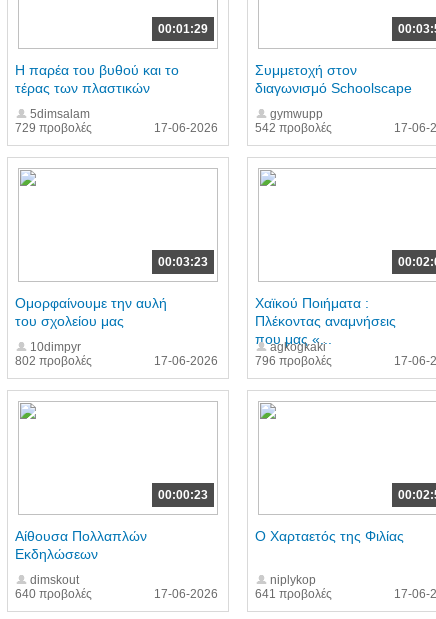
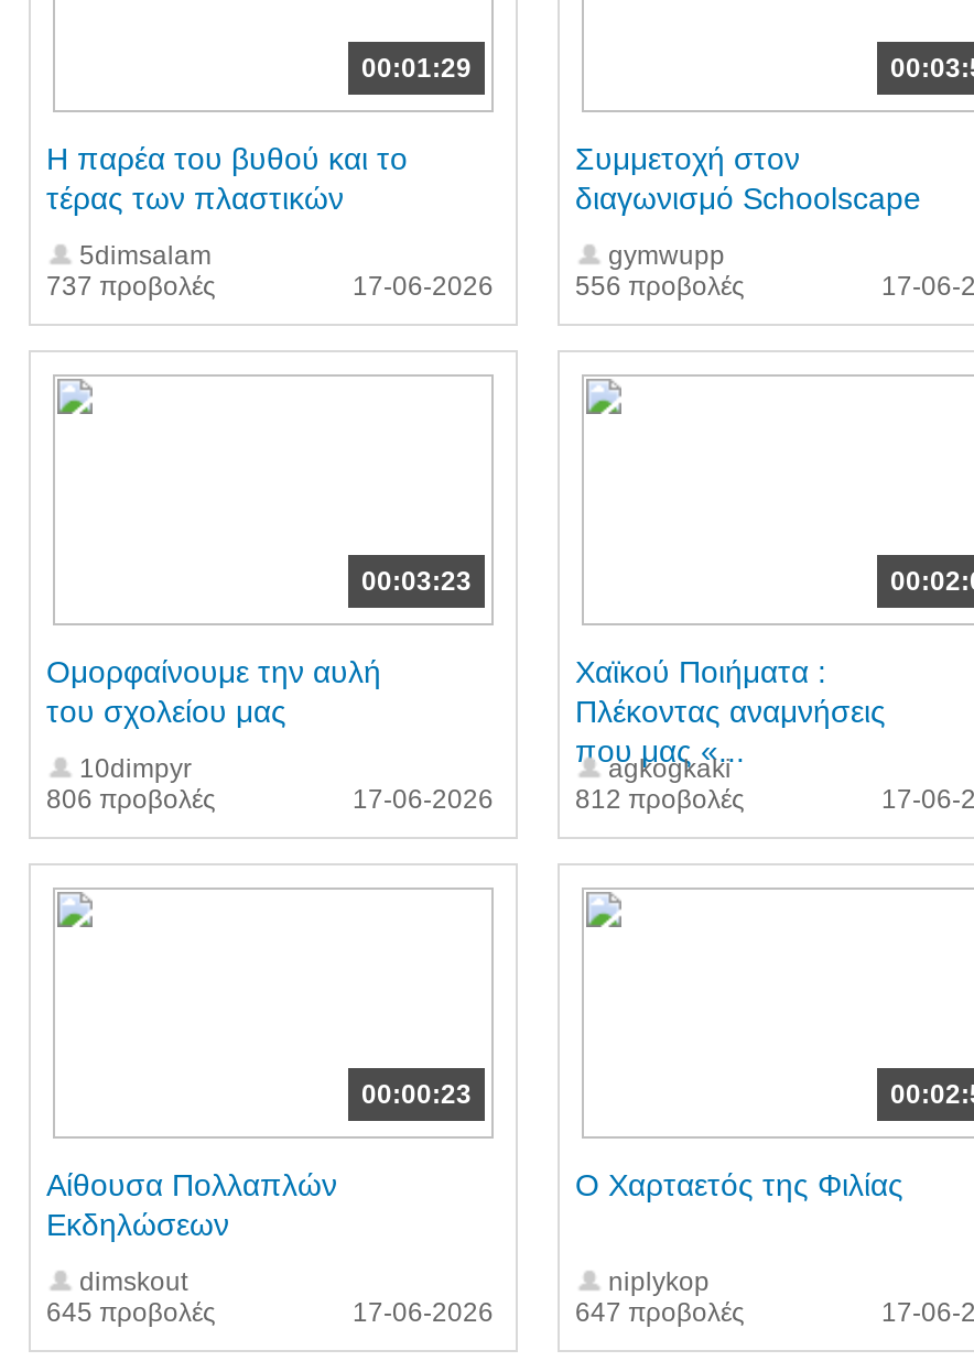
- 729 προβολές
+ 737 προβολές

- 542 προβολές
+ 556 προβολές

- 802 προβολές
+ 806 προβολές

- 796 προβολές
+ 812 προβολές

- 640 προβολές
+ 645 προβολές

- 641 προβολές
+ 647 προβολές
